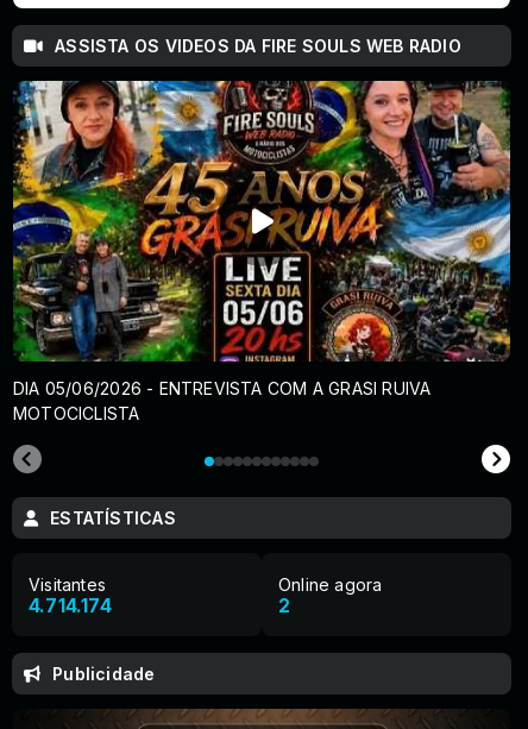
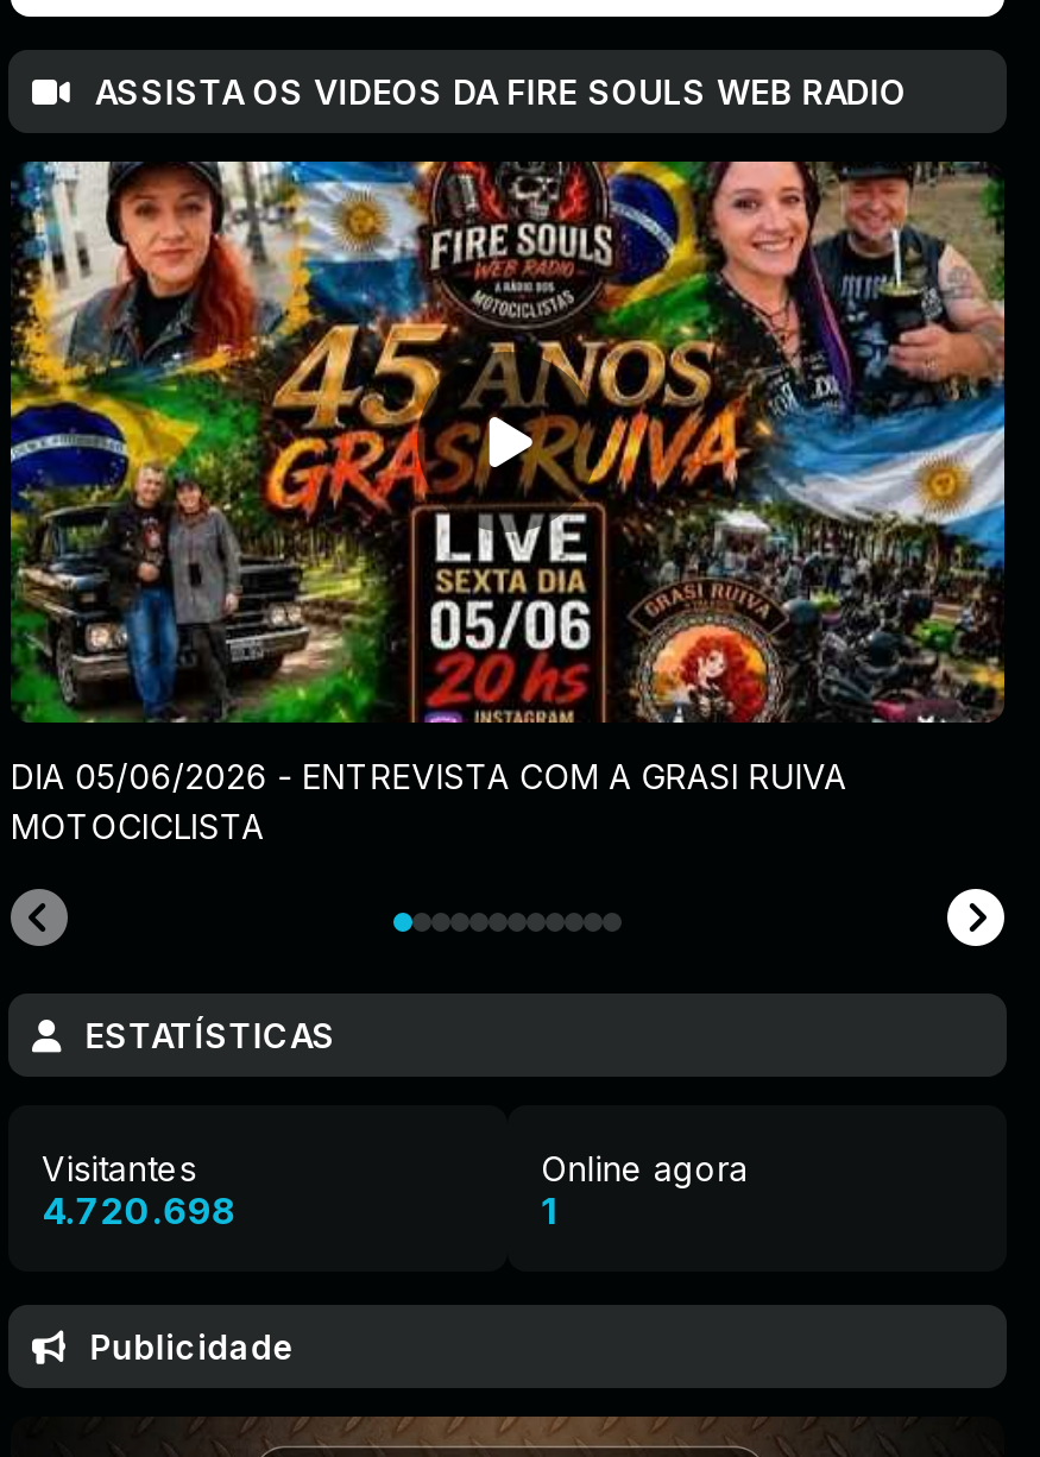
- 4.714.174
+ 4.720.698

- 2
+ 1
